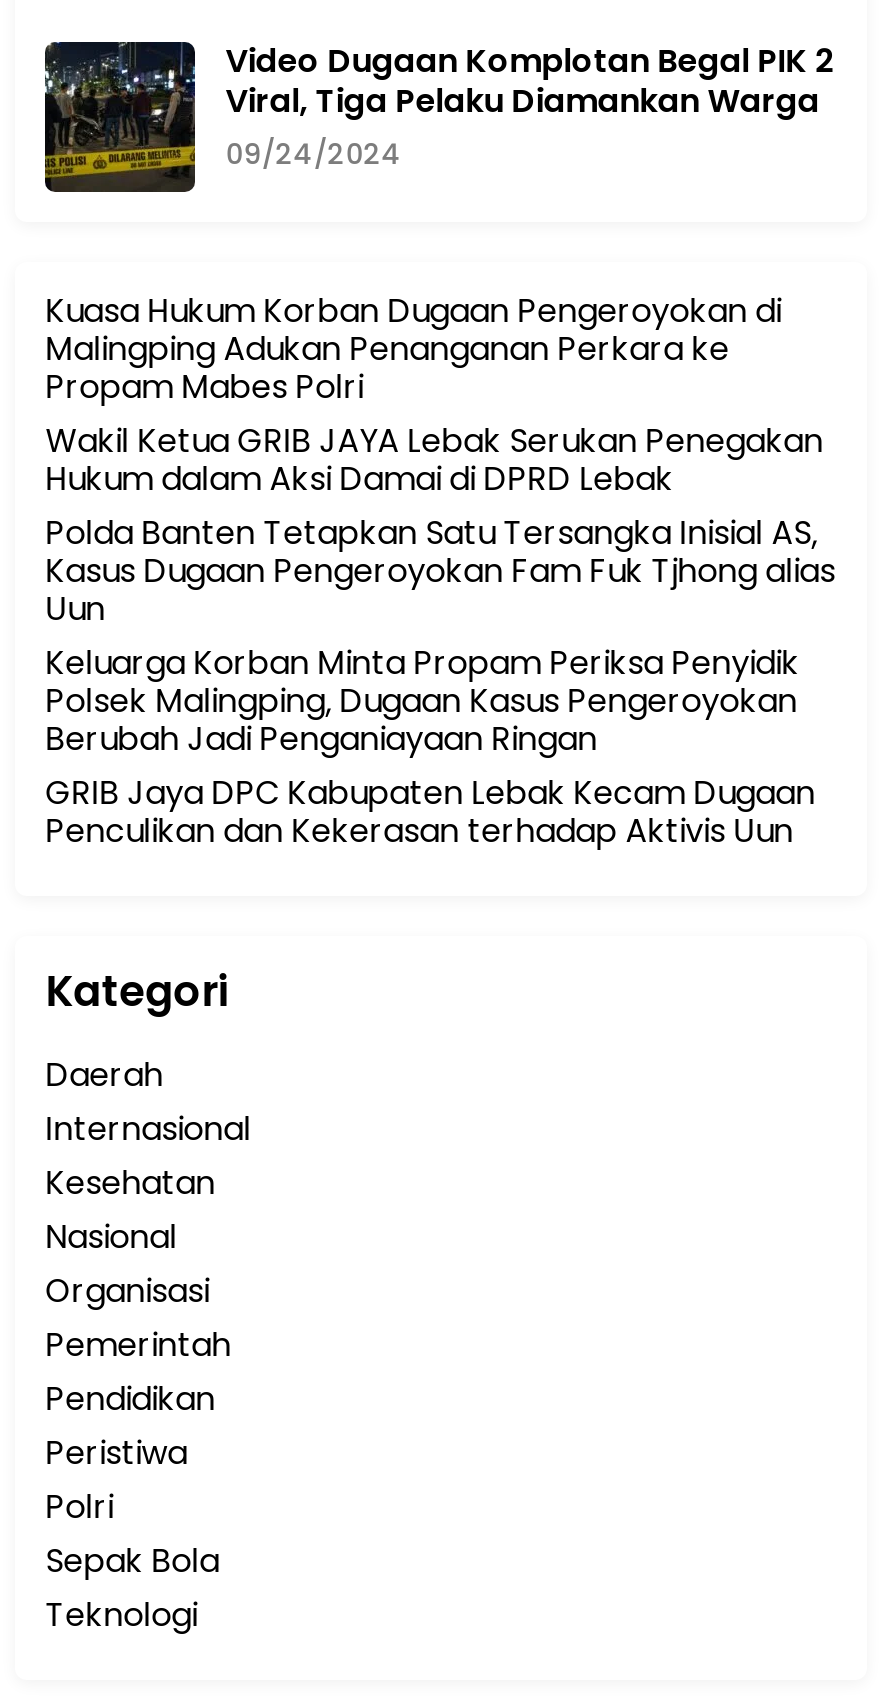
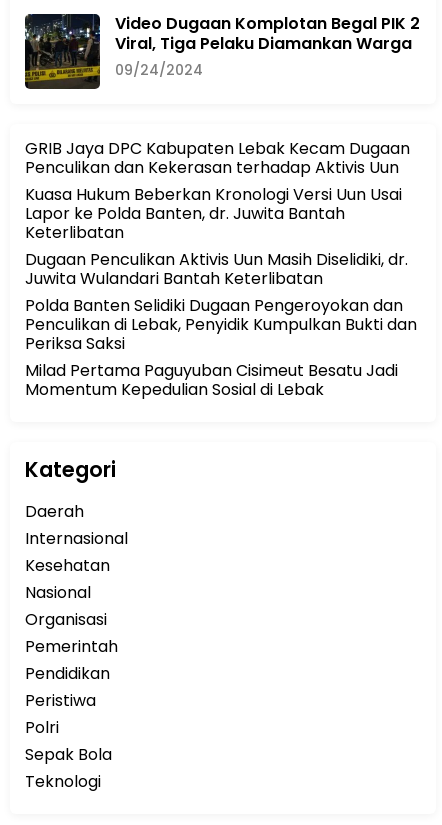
- Kuasa Hukum Korban Dugaan Pengeroyokan di
- Malingping Adukan Penanganan Perkara ke
- Propam Mabes Polri
- Wakil Ketua GRIB JAYA Lebak Serukan Penegakan
- Hukum dalam Aksi Damai di DPRD Lebak
- Polda Banten Tetapkan Satu Tersangka Inisial AS,
- Kasus Dugaan Pengeroyokan Fam Fuk Tjhong alias
- Uun
- Keluarga Korban Minta Propam Periksa Penyidik
- Polsek Malingping, Dugaan Kasus Pengeroyokan
- Berubah Jadi Penganiayaan Ringan

moved up: GRIB Jaya DPC Kabupaten Lebak Kecam Dugaan | Penculikan dan Kekerasan terhadap Aktivis Uun

+ Kuasa Hukum Beberkan Kronologi Versi Uun Usai
+ Lapor ke Polda Banten, dr. Juwita Bantah
+ Keterlibatan
+ Dugaan Penculikan Aktivis Uun Masih Diselidiki, dr.
+ Juwita Wulandari Bantah Keterlibatan
+ Polda Banten Selidiki Dugaan Pengeroyokan dan
+ Penculikan di Lebak, Penyidik Kumpulkan Bukti dan
+ Periksa Saksi
+ Milad Pertama Paguyuban Cisimeut Besatu Jadi
+ Momentum Kepedulian Sosial di Lebak
